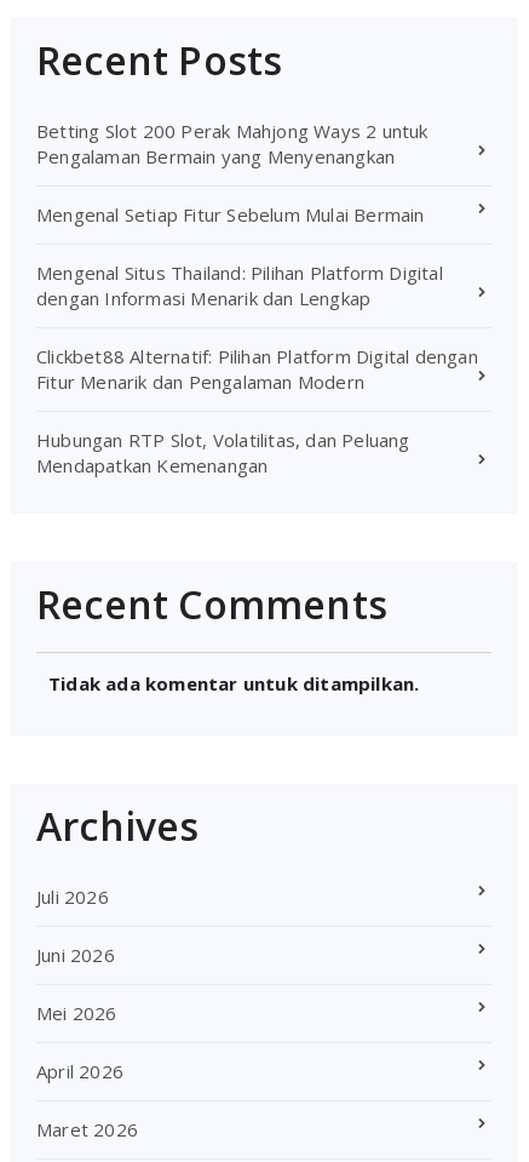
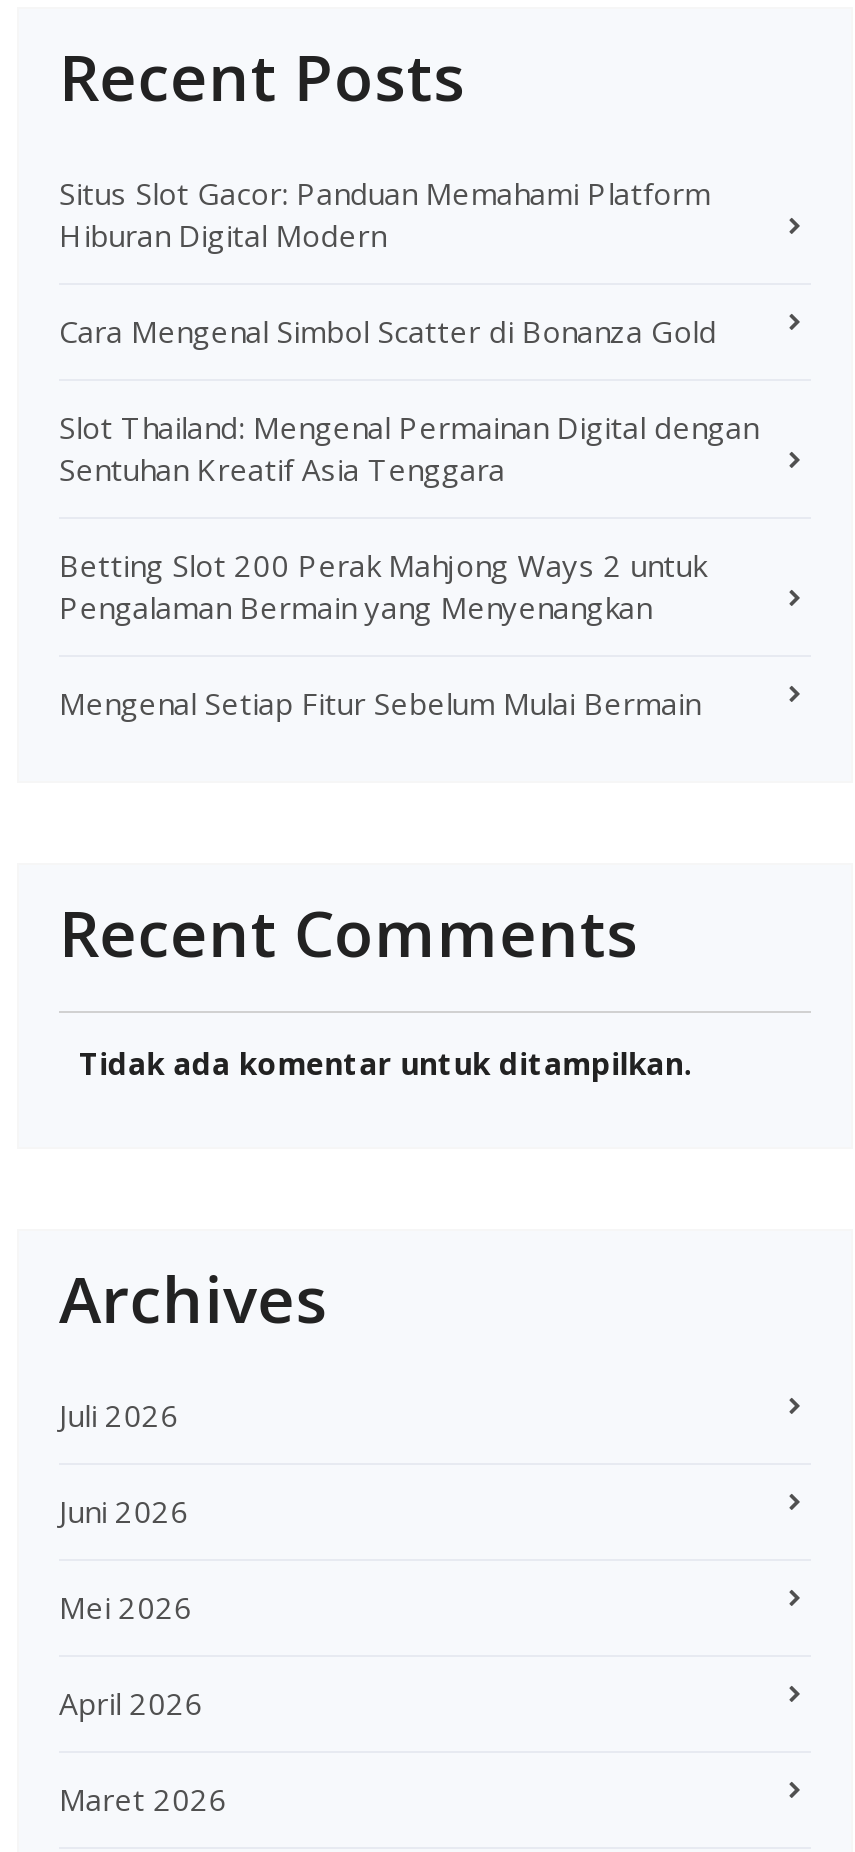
+ Situs Slot Gacor: Panduan Memahami Platform
+ Hiburan Digital Modern
+ Cara Mengenal Simbol Scatter di Bonanza Gold
+ Slot Thailand: Mengenal Permainan Digital dengan
+ Sentuhan Kreatif Asia Tenggara

moved down: Betting Slot 200 Perak Mahjong Ways 2 untuk | Pengalaman Bermain yang Menyenangkan | Mengenal Setiap Fitur Sebelum Mulai Bermain

- Mengenal Situs Thailand: Pilihan Platform Digital
- dengan Informasi Menarik dan Lengkap
- Clickbet88 Alternatif: Pilihan Platform Digital dengan
- Fitur Menarik dan Pengalaman Modern
- Hubungan RTP Slot, Volatilitas, dan Peluang
- Mendapatkan Kemenangan
